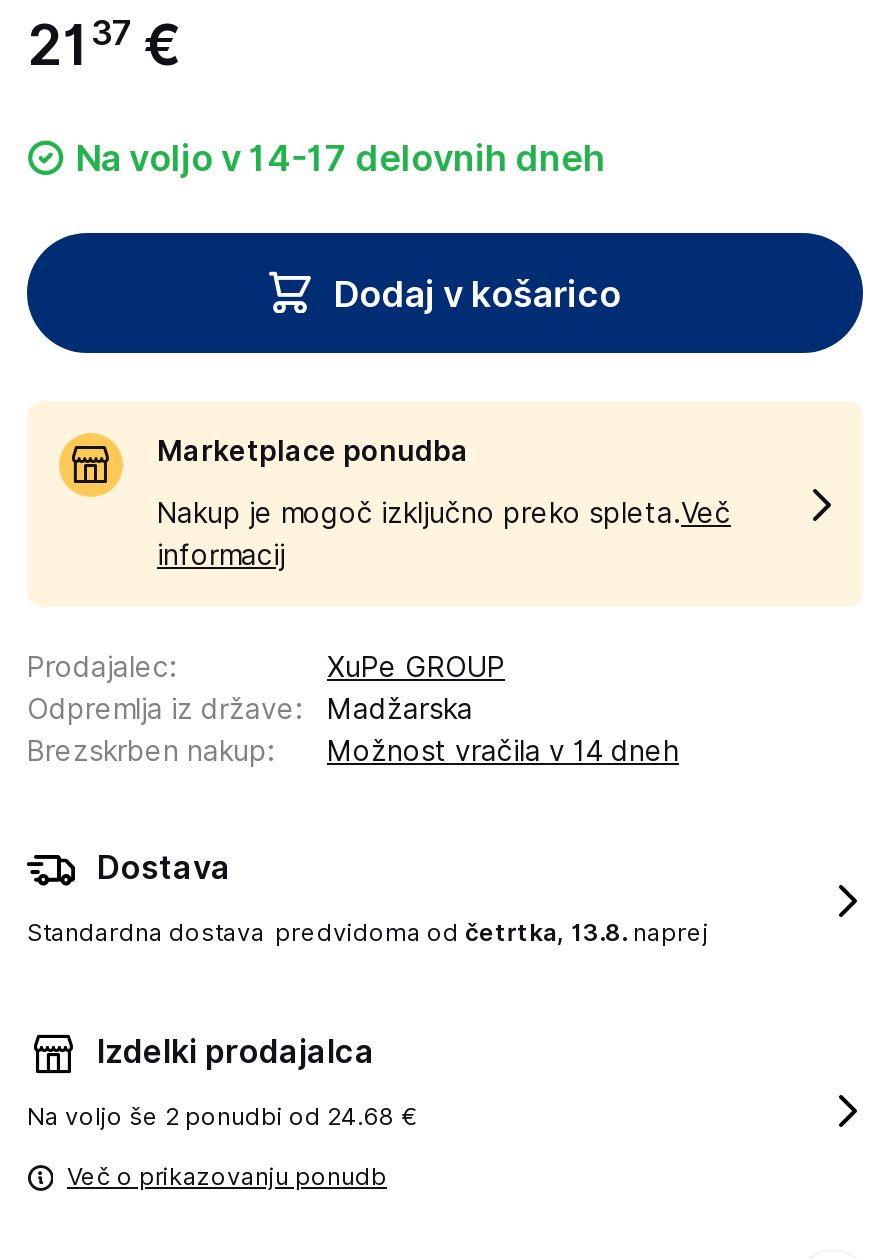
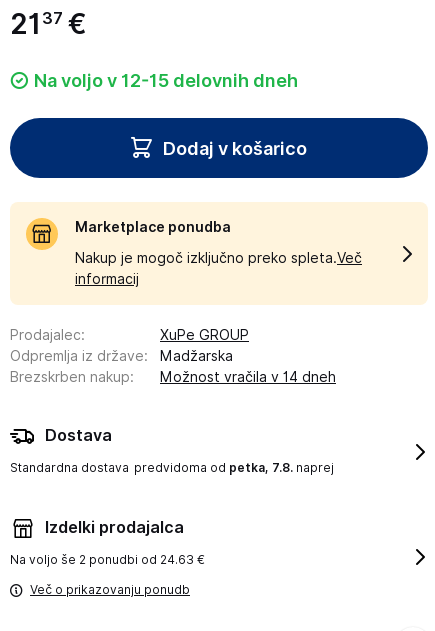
- Na voljo v 14-17 delovnih dneh
+ Na voljo v 12-15 delovnih dneh

- Standardna dostava predvidoma od četrtka, 13.8. naprej
+ Standardna dostava predvidoma od petka, 7.8. naprej

- Na voljo še 2 ponudbi od 24.68 €
+ Na voljo še 2 ponudbi od 24.63 €
